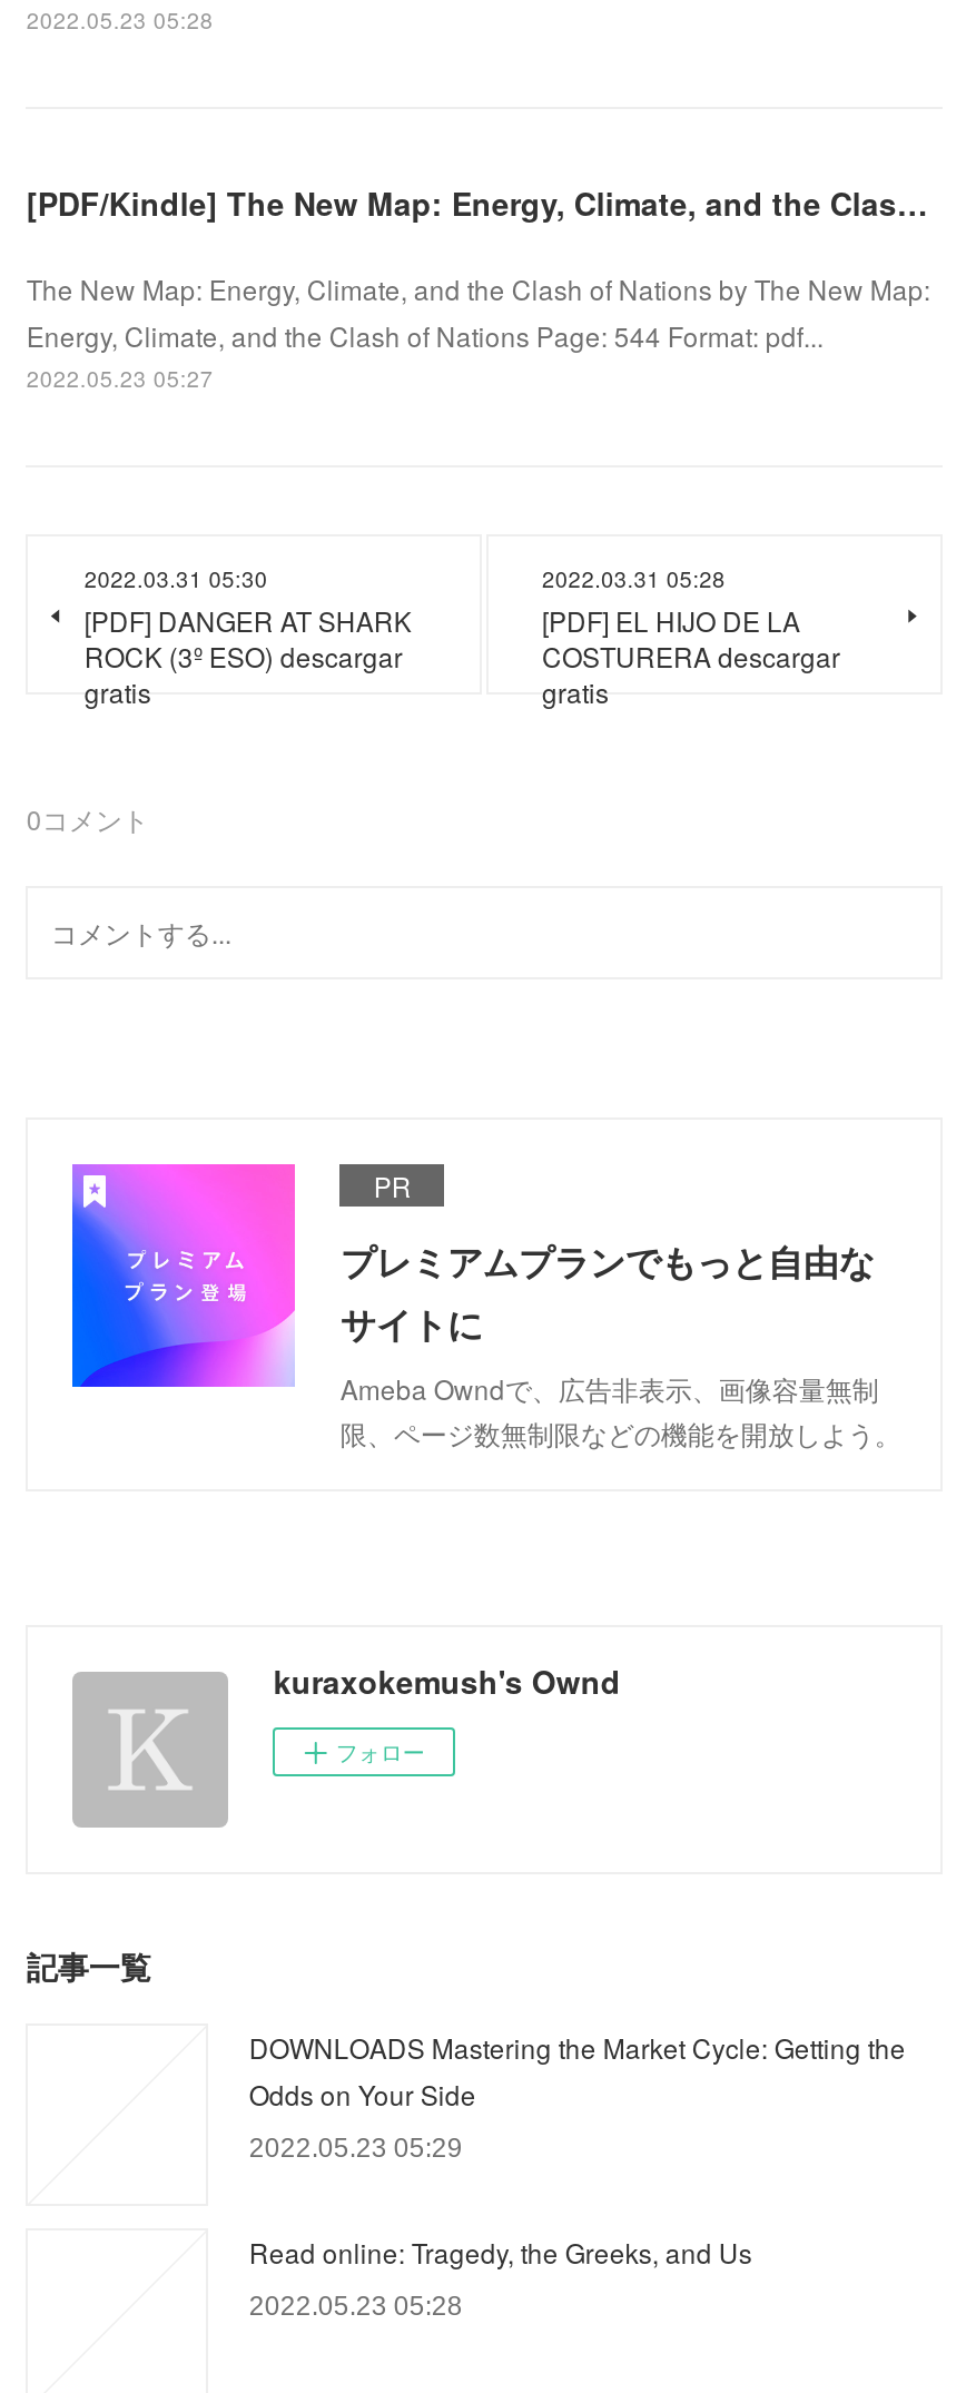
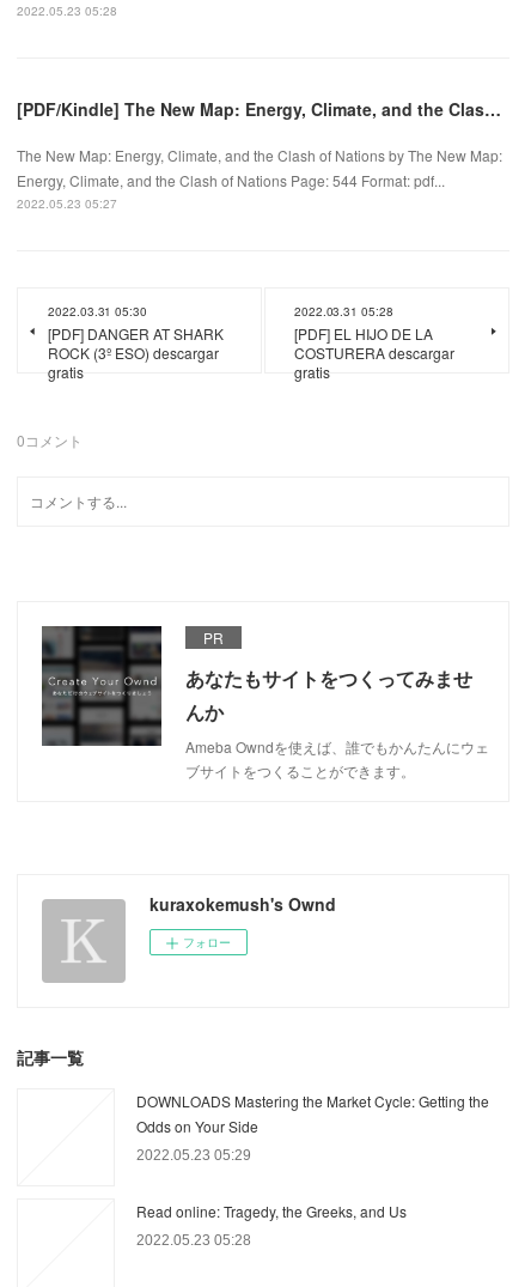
- [image]
- プレミアムプランでもっと自由な
- サイトに
- Ameba Owndで、広告非表示、画像容量無制
- 限、ページ数無制限などの機能を開放しよう。
+ [image]
+ あなたもサイトをつくってみませ
+ んか
+ Ameba Owndを使えば、誰でもかんたんにウェ
+ ブサイトをつくることができます。
